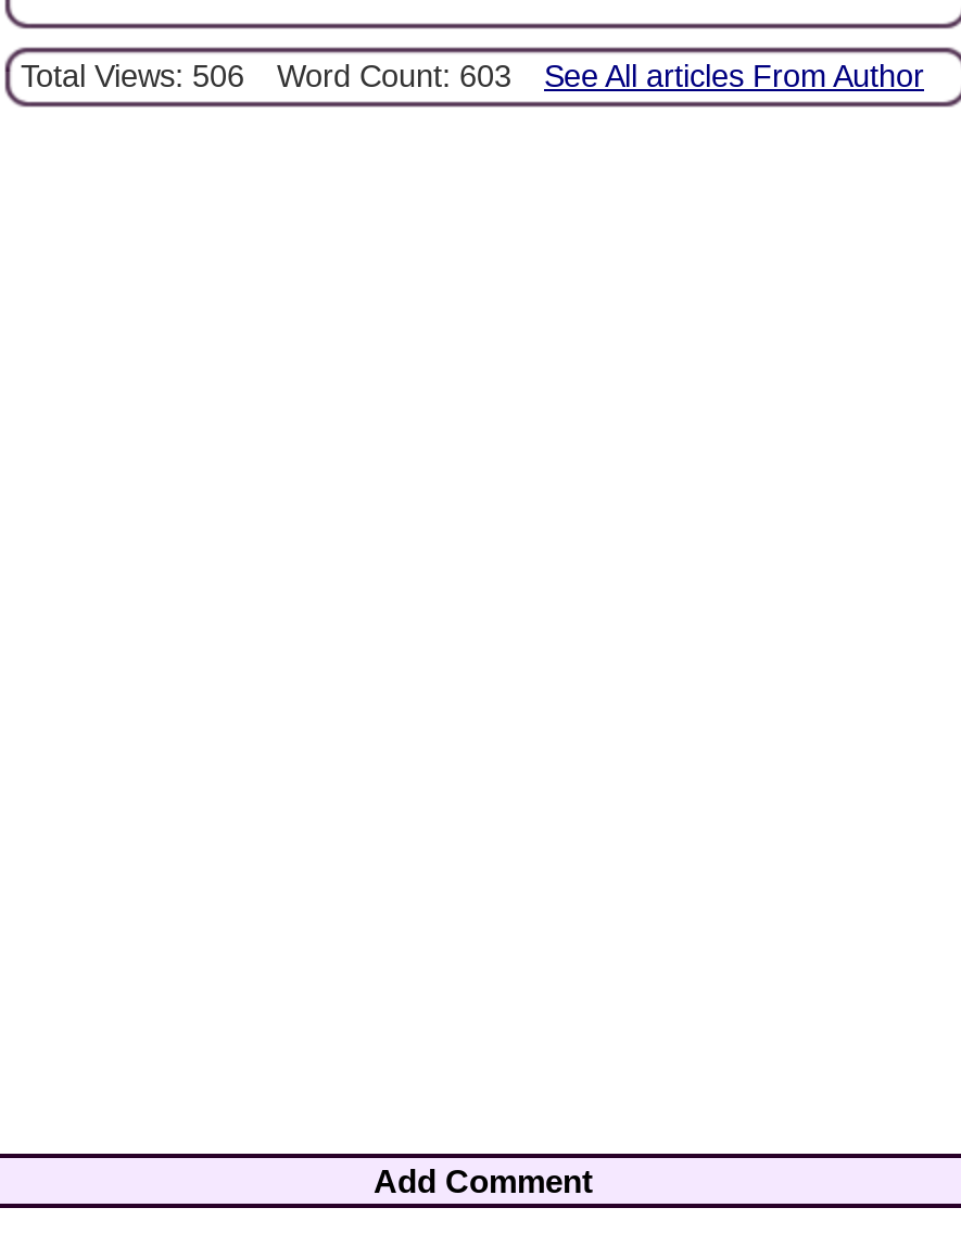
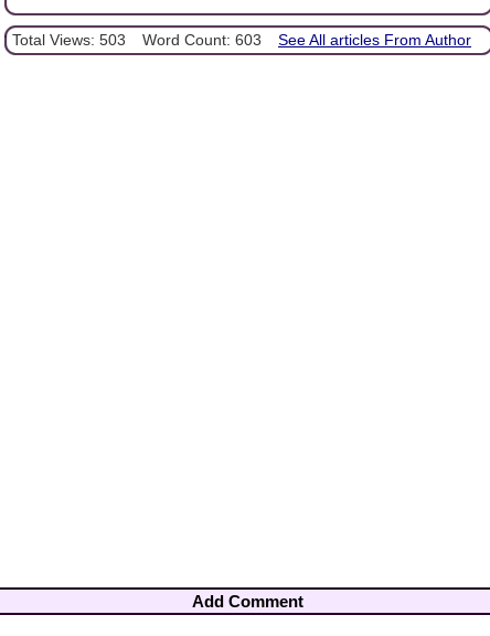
- Total Views: 506 Word Count: 603 See All articles From Author
+ Total Views: 503 Word Count: 603 See All articles From Author
